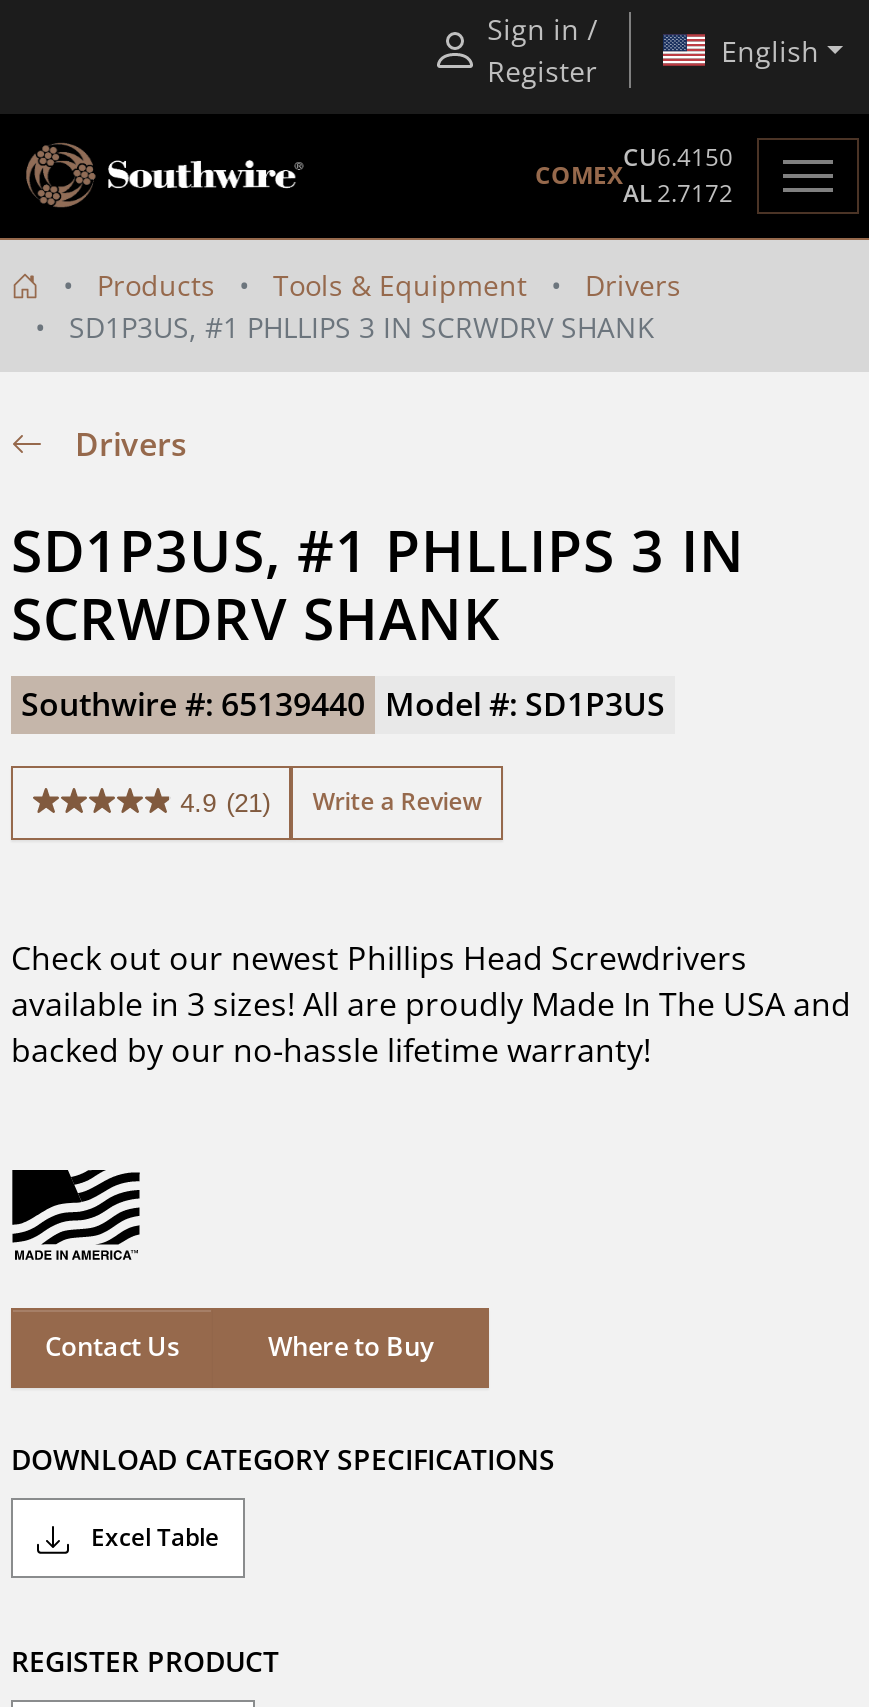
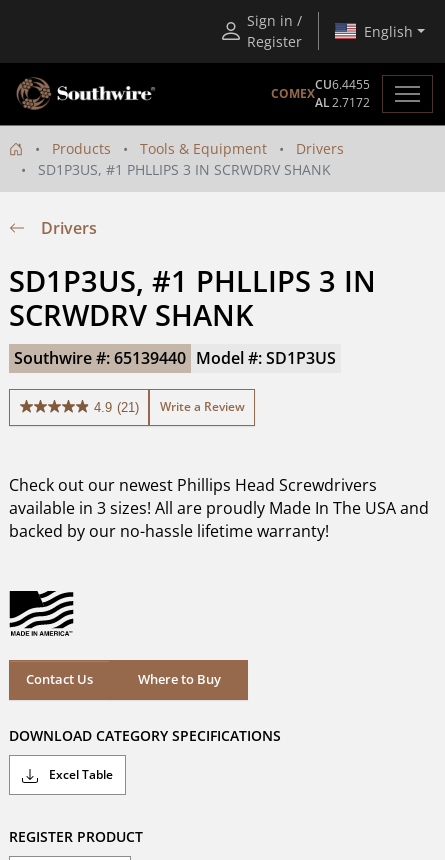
- CU6.4150
+ CU6.4455
